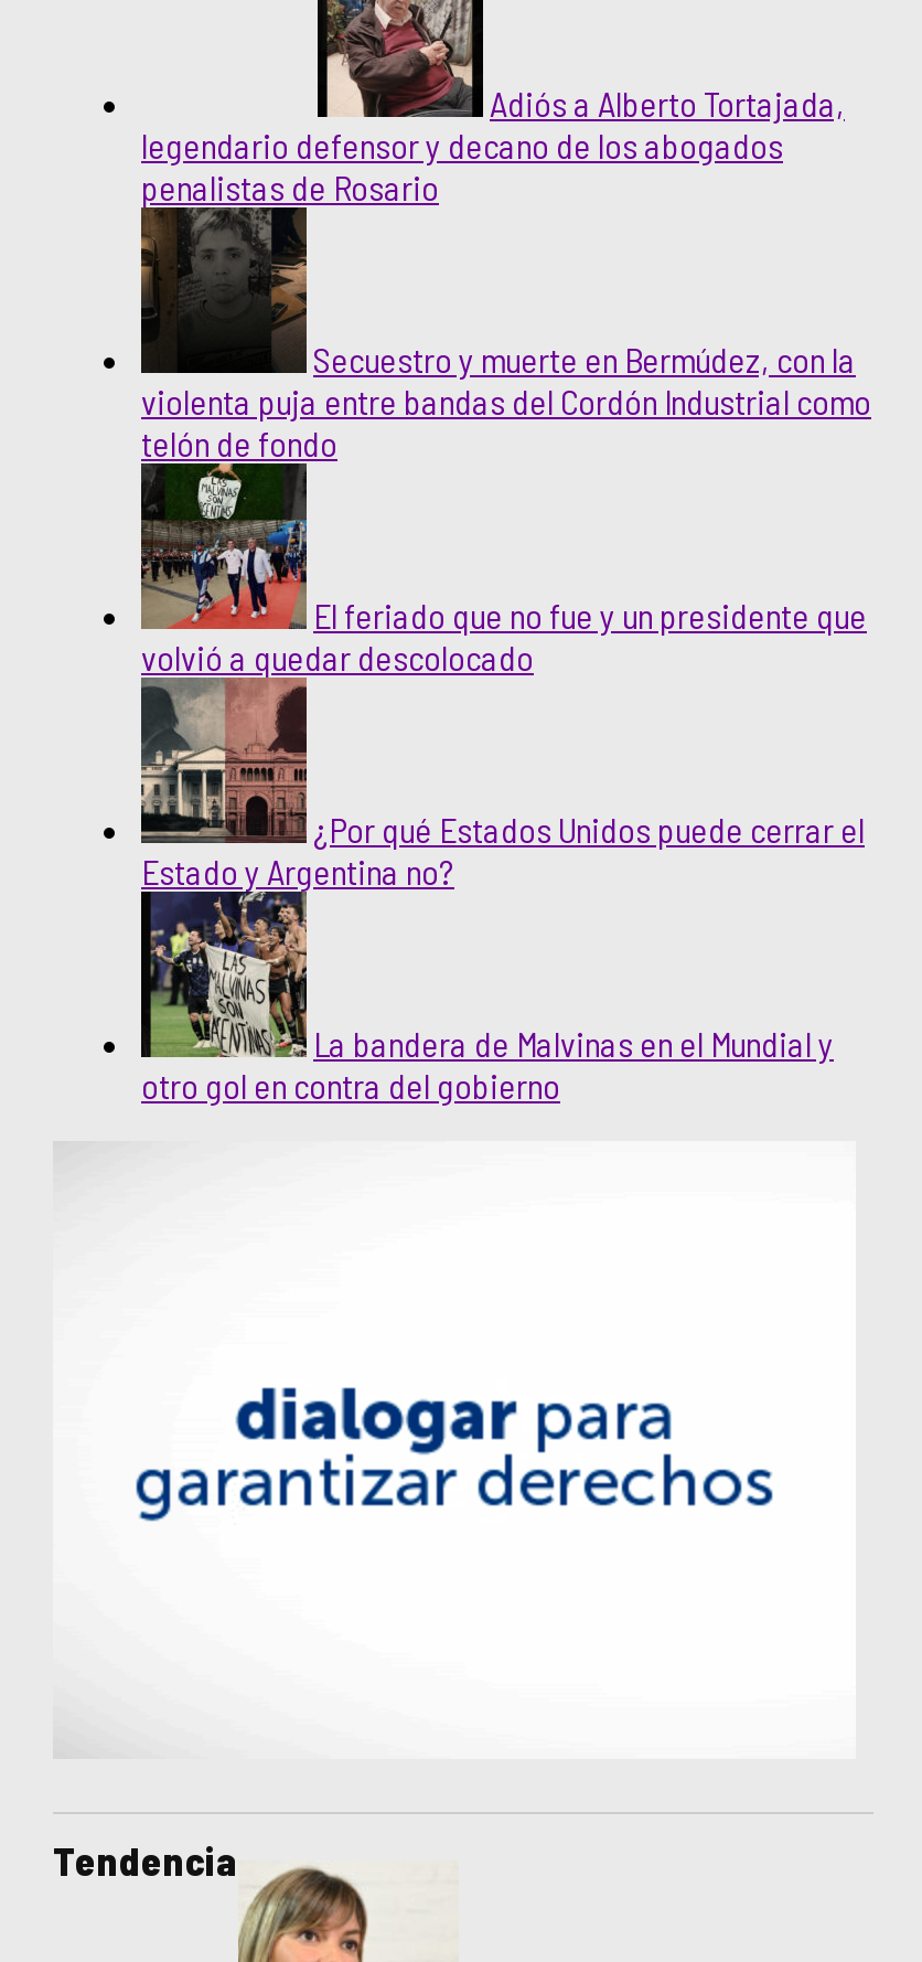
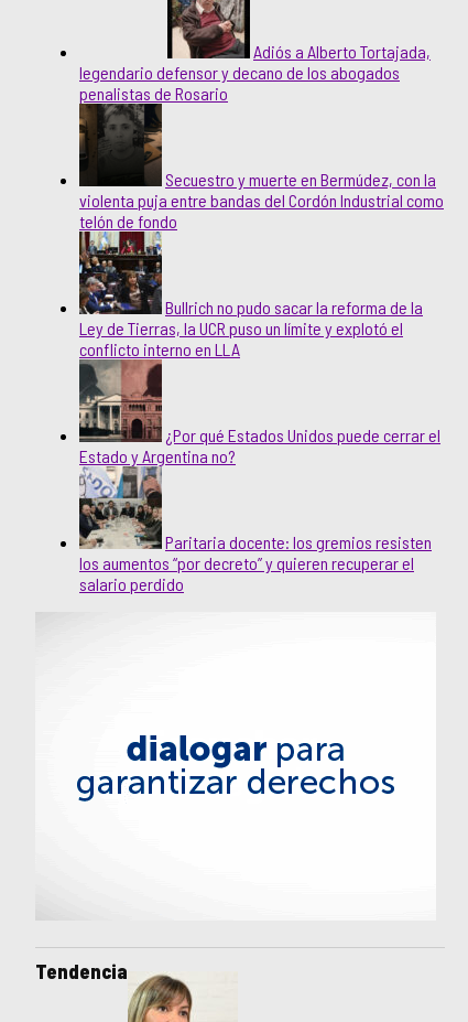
- [image]
- El feriado que no fue y un presidente que
- volvió a quedar descolocado
+ [image]
+ Bullrich no pudo sacar la reforma de la
+ Ley de Tierras, la UCR puso un límite y explotó el
+ conflicto interno en LLA

- [image]
- La bandera de Malvinas en el Mundial y
- otro gol en contra del gobierno
+ [image]
+ Paritaria docente: los gremios resisten
+ los aumentos “por decreto” y quieren recuperar el
+ salario perdido
